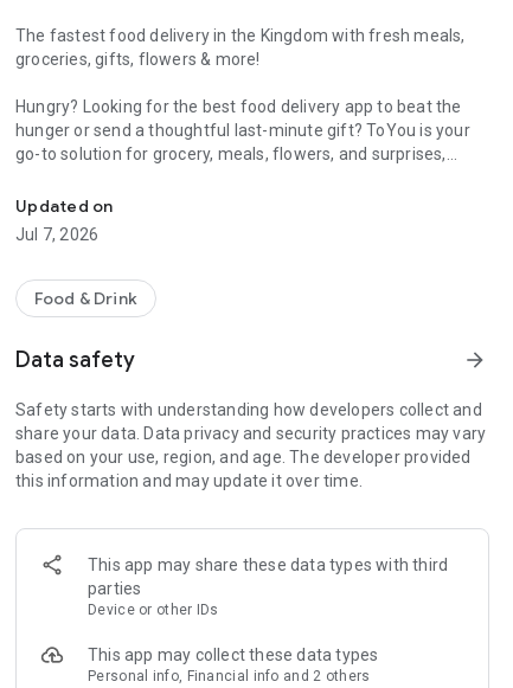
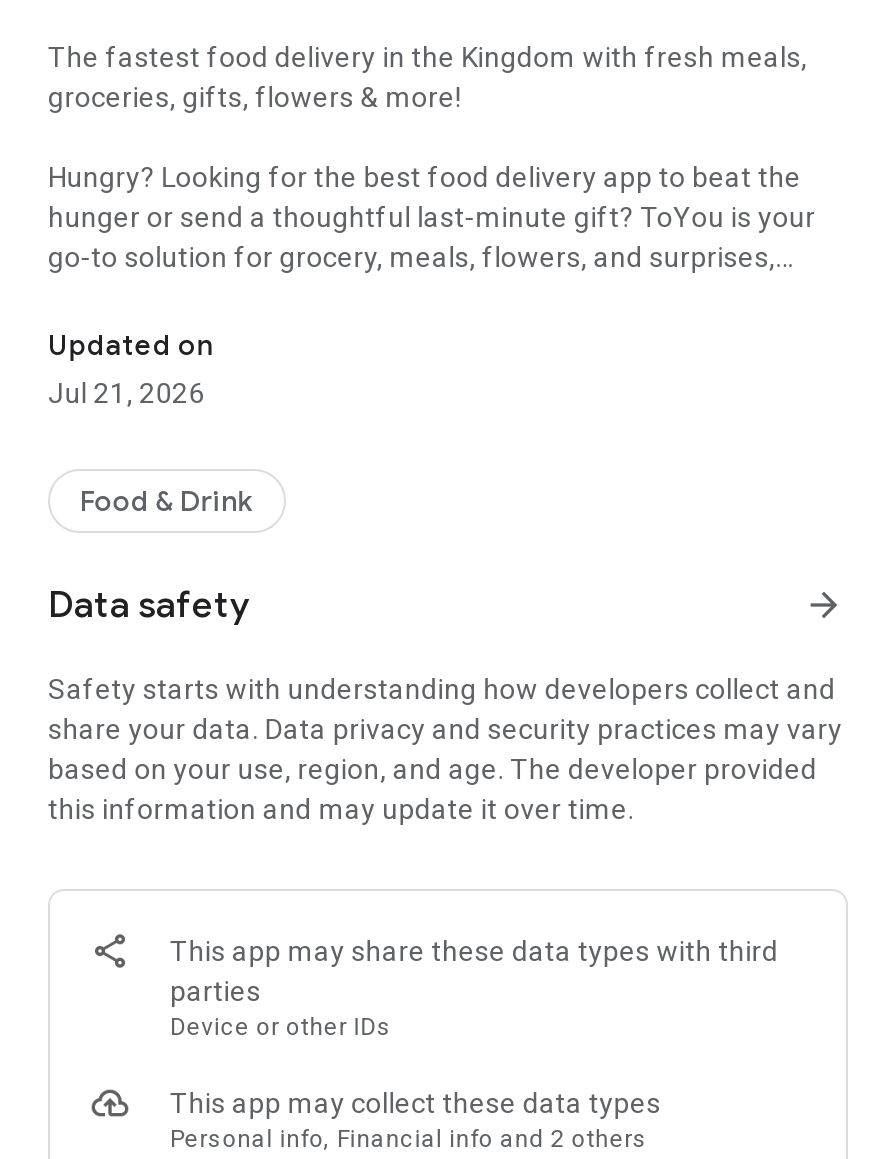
- Jul 7, 2026
+ Jul 21, 2026
